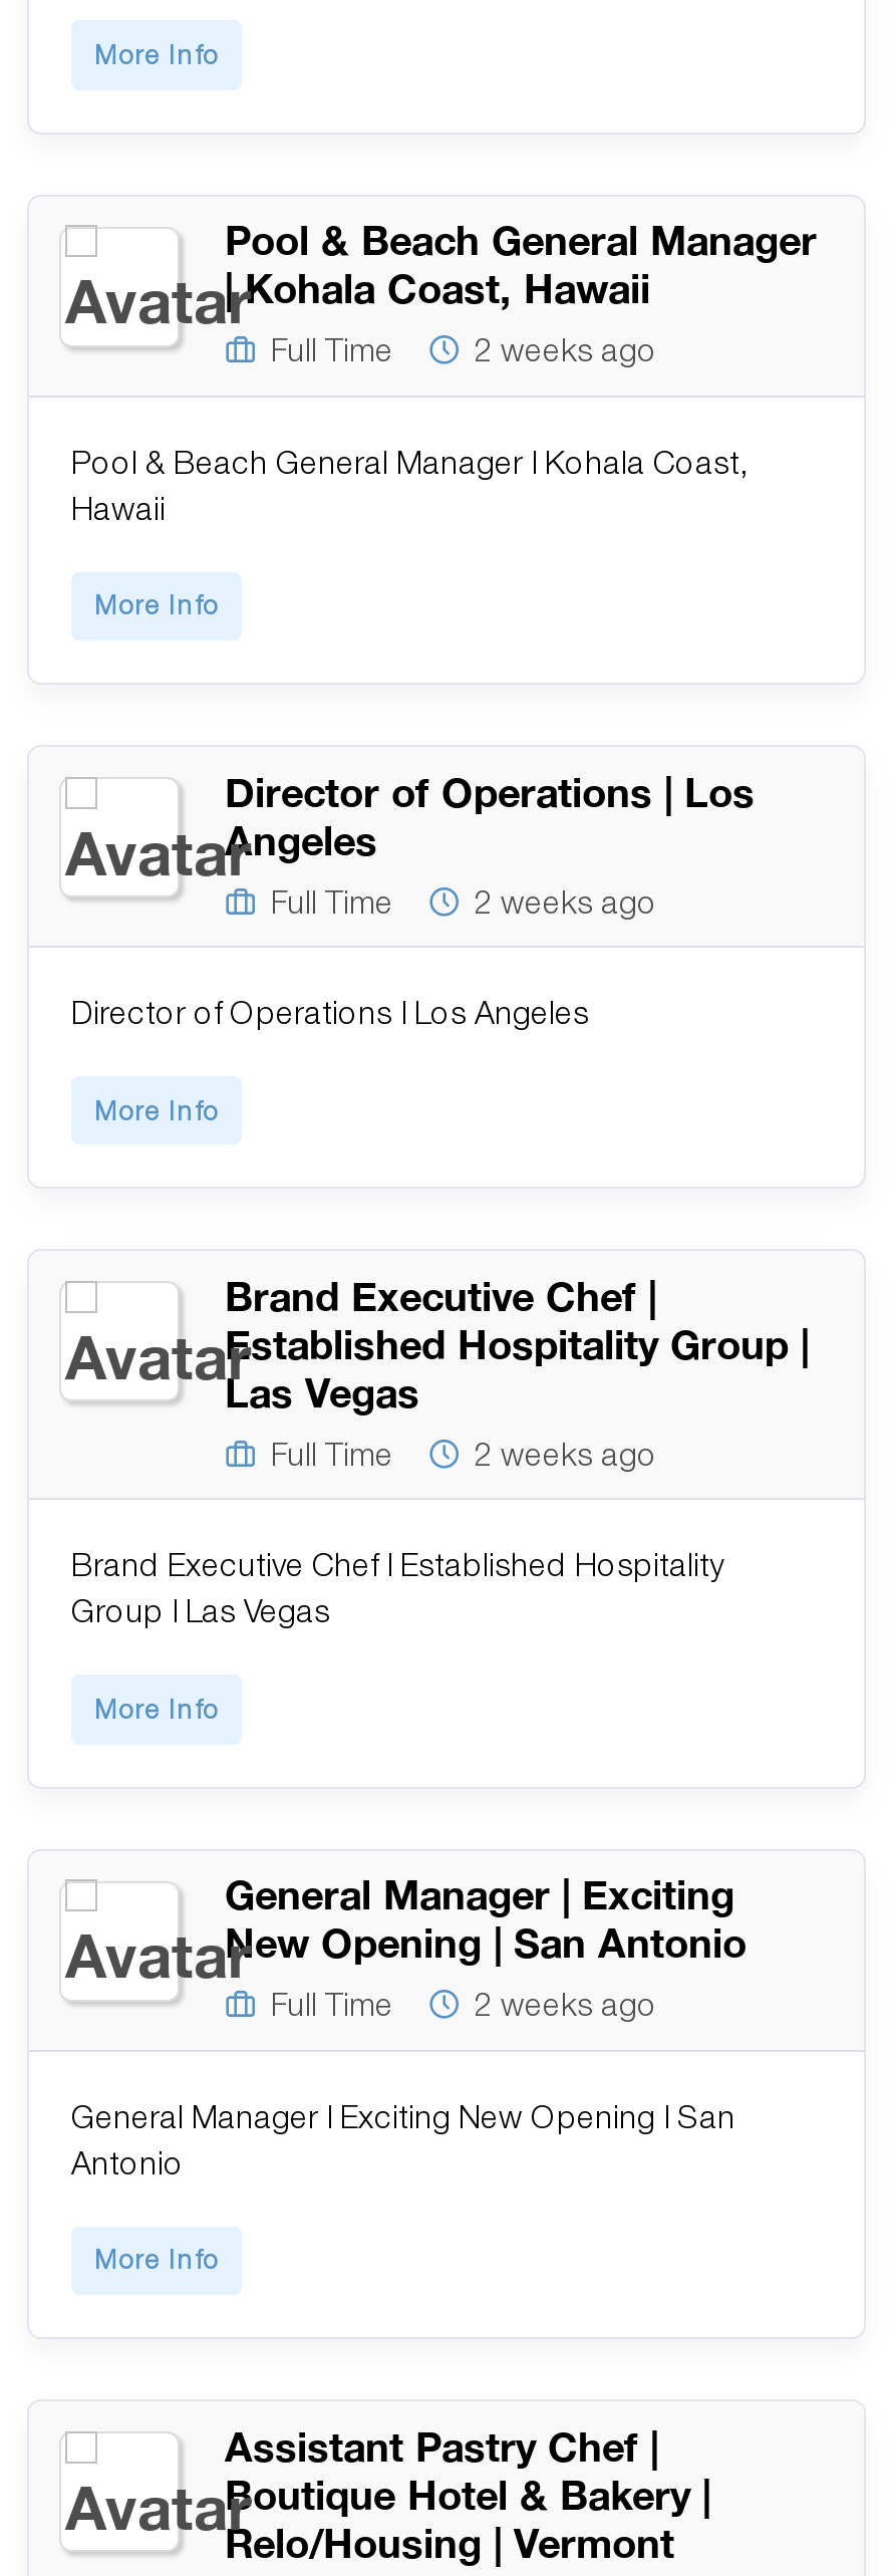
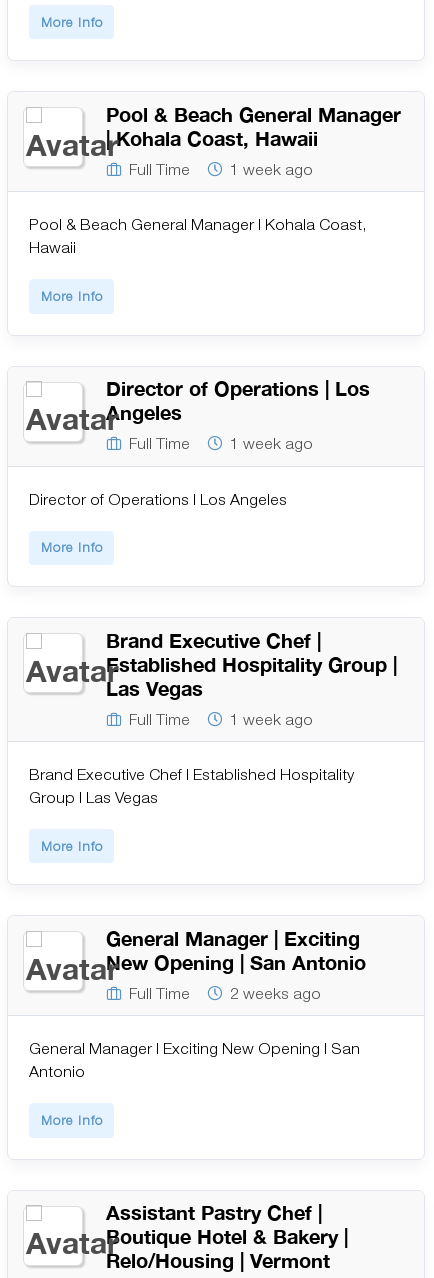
- 2 weeks ago
+ 1 week ago

- 2 weeks ago
+ 1 week ago

- 2 weeks ago
+ 1 week ago
